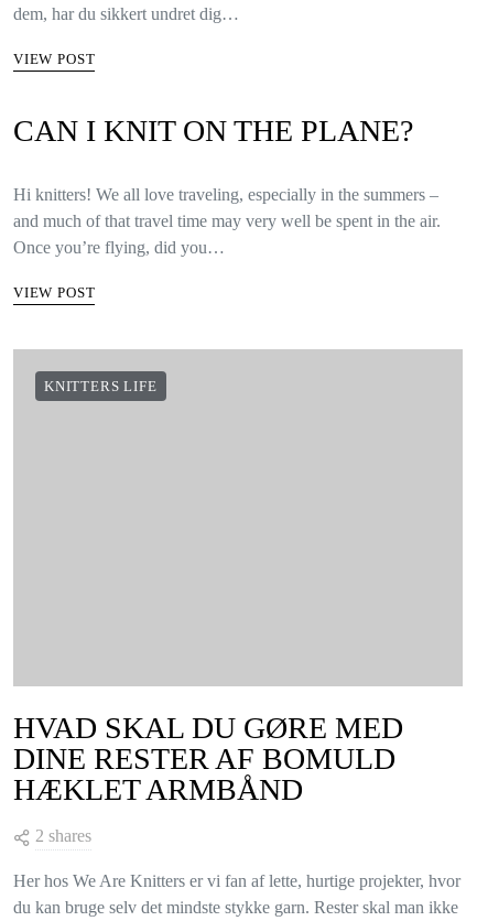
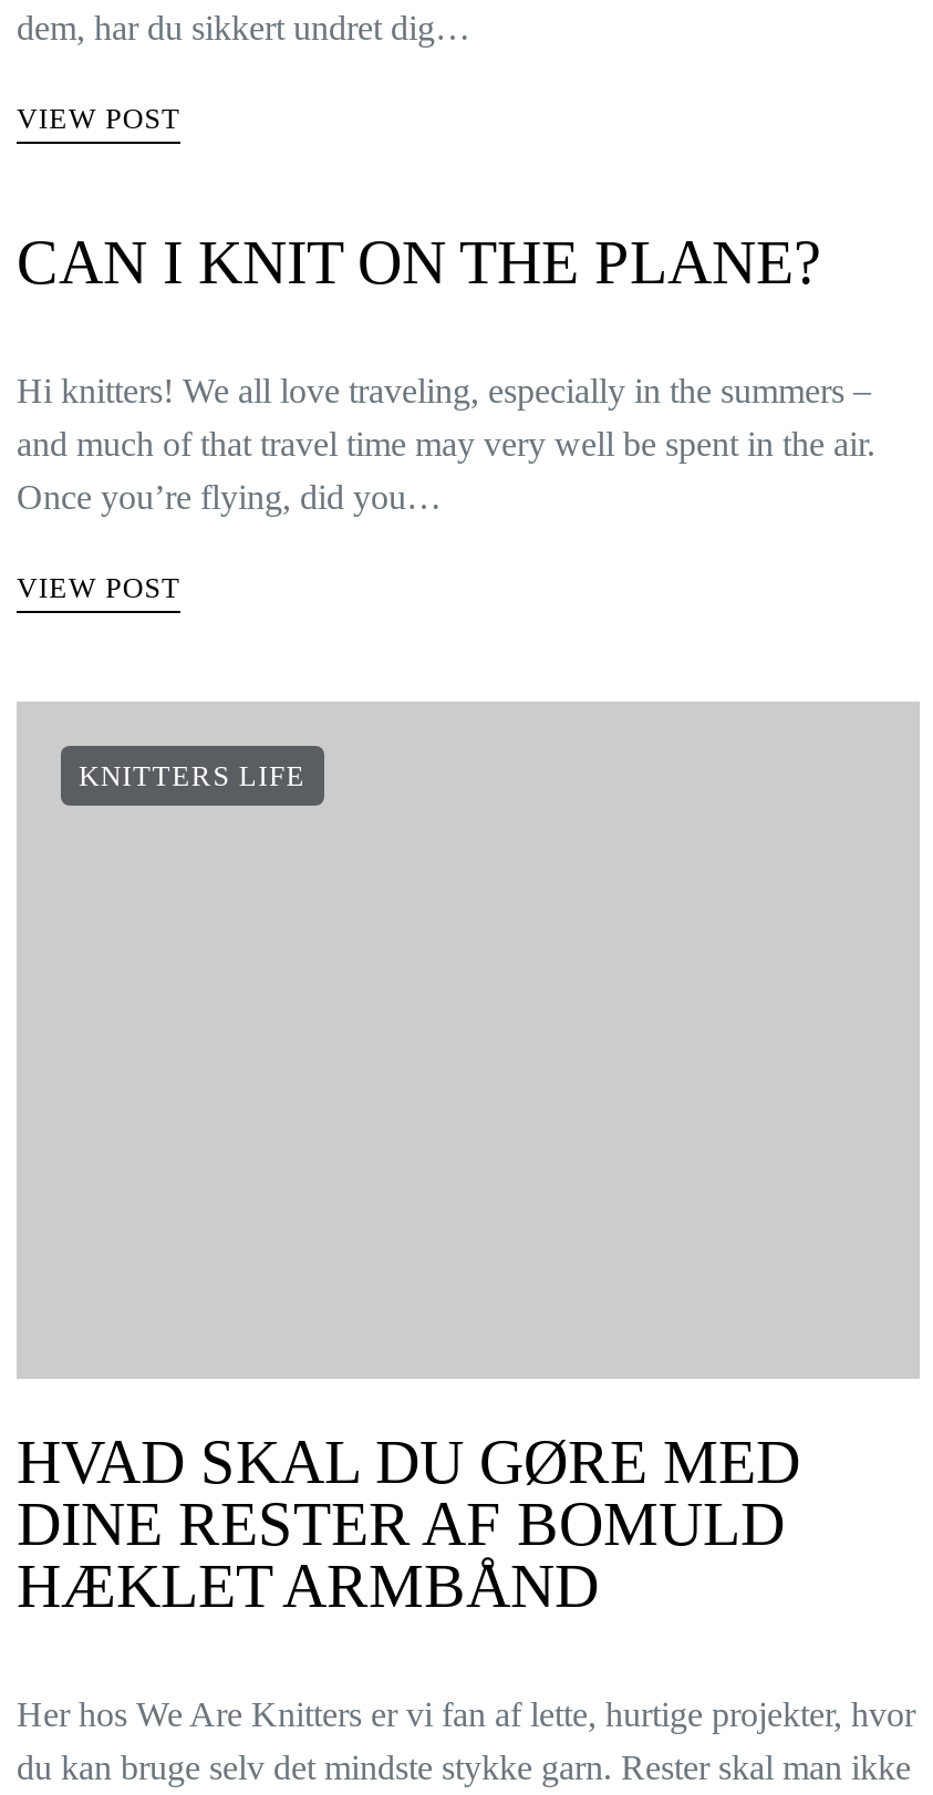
- 2 shares
